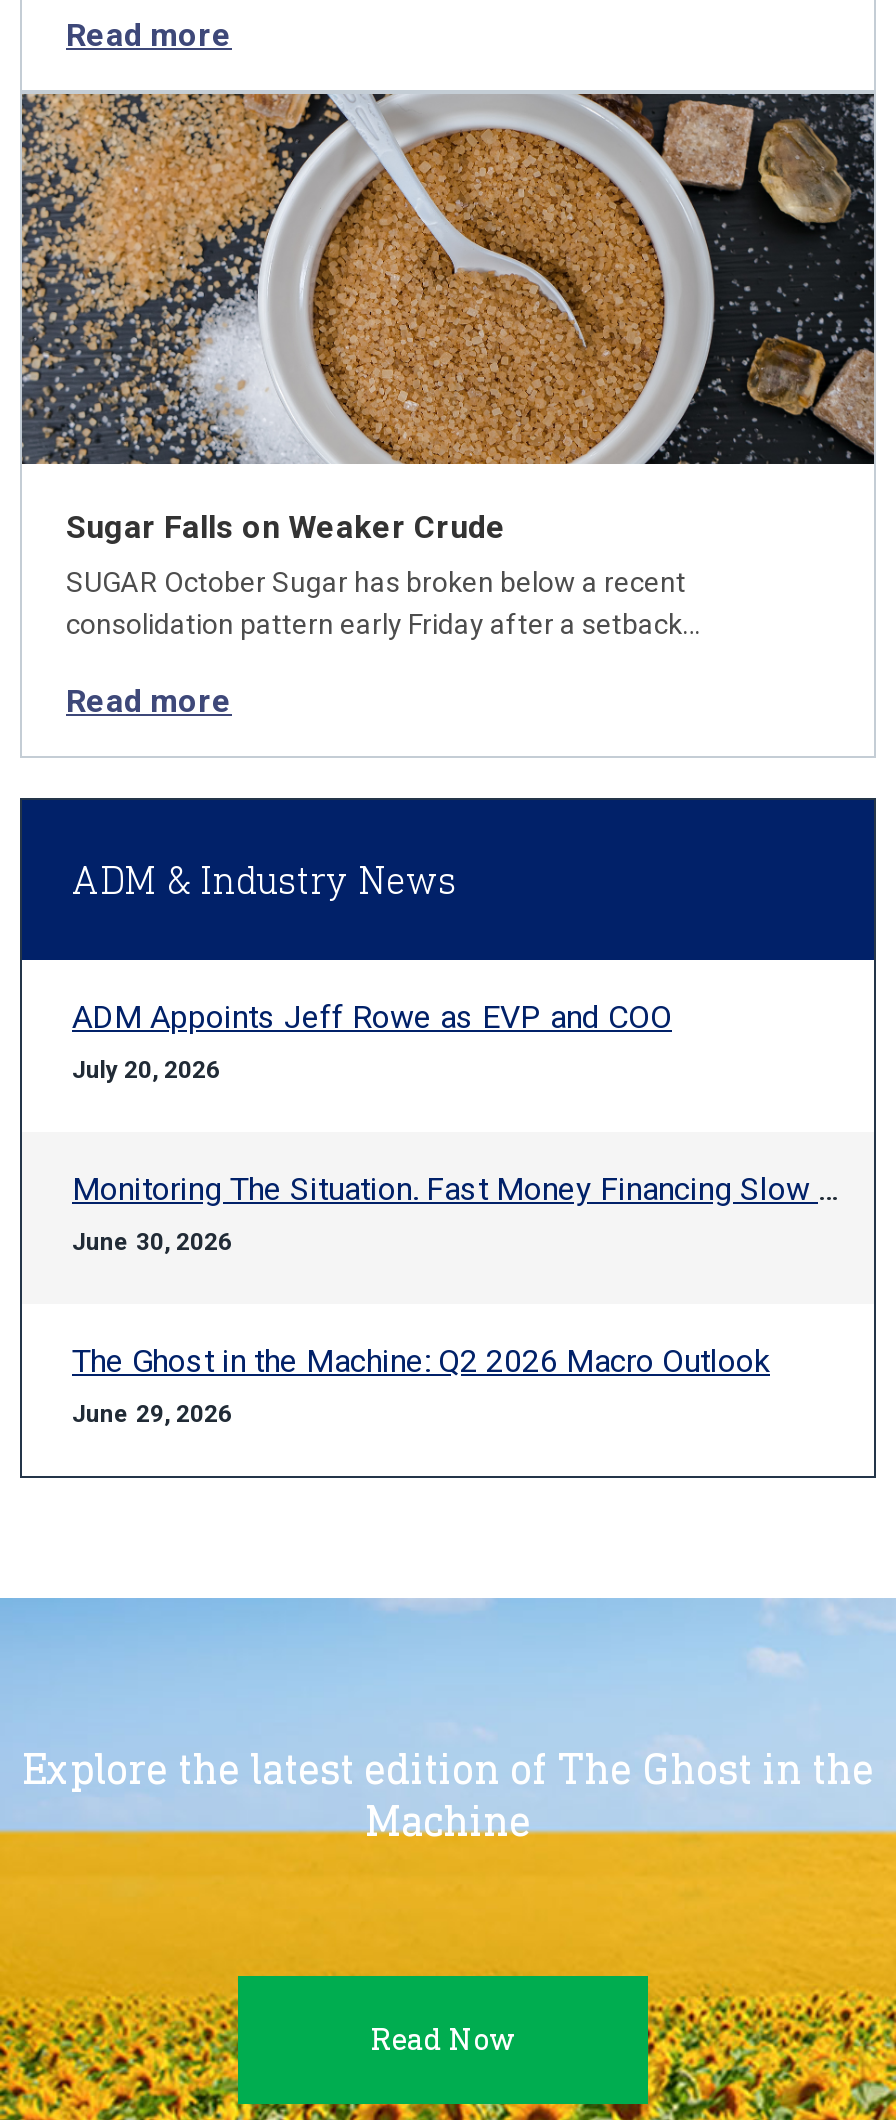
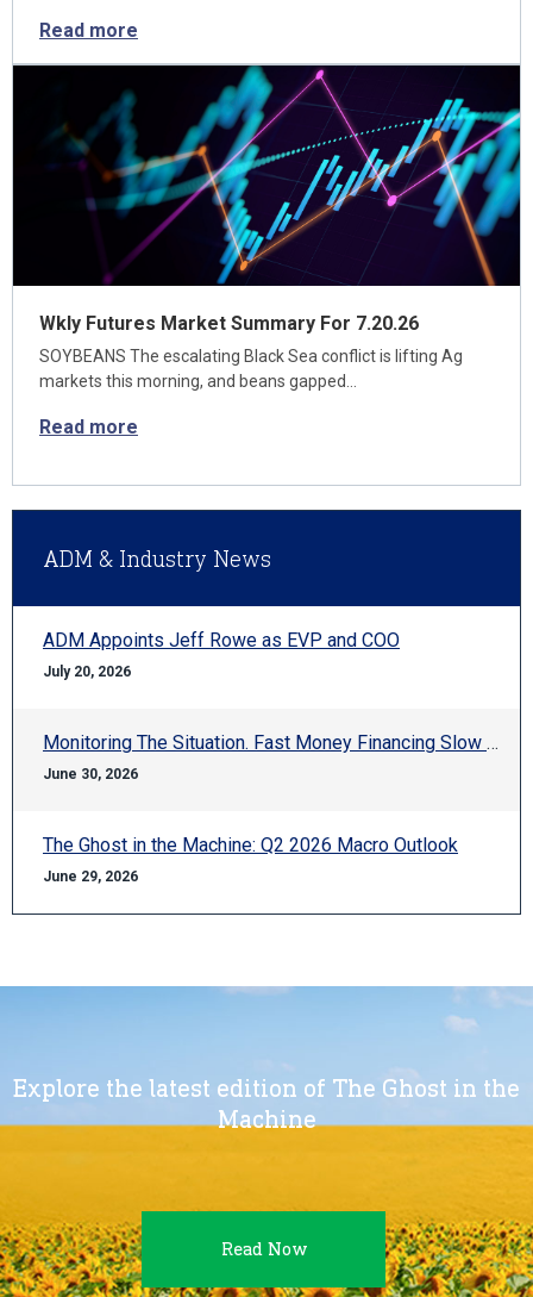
- [image]
- Sugar Falls on Weaker Crude
+ [image]
+ Wkly Futures Market Summary For 7.20.26

- SUGAR October Sugar has broken below a recent
- consolidation pattern early Friday after a setback…
+ SOYBEANS The escalating Black Sea conflict is lifting Ag
+ markets this morning, and beans gapped…
